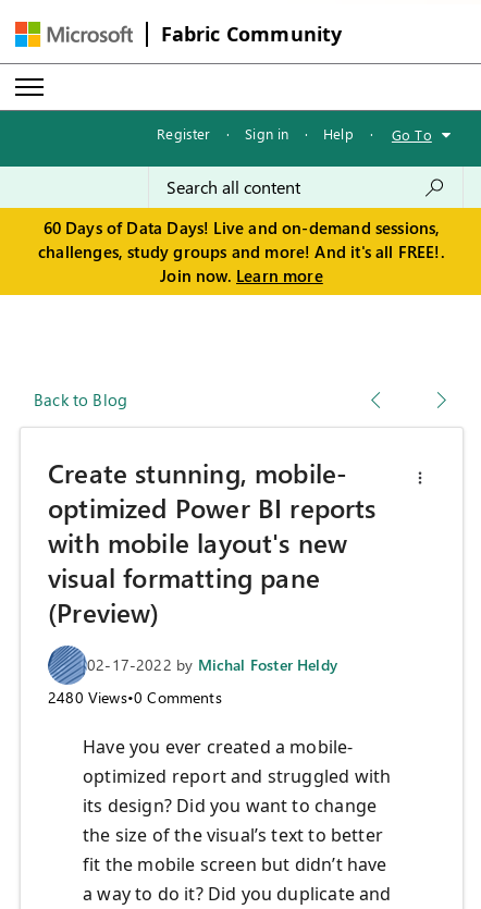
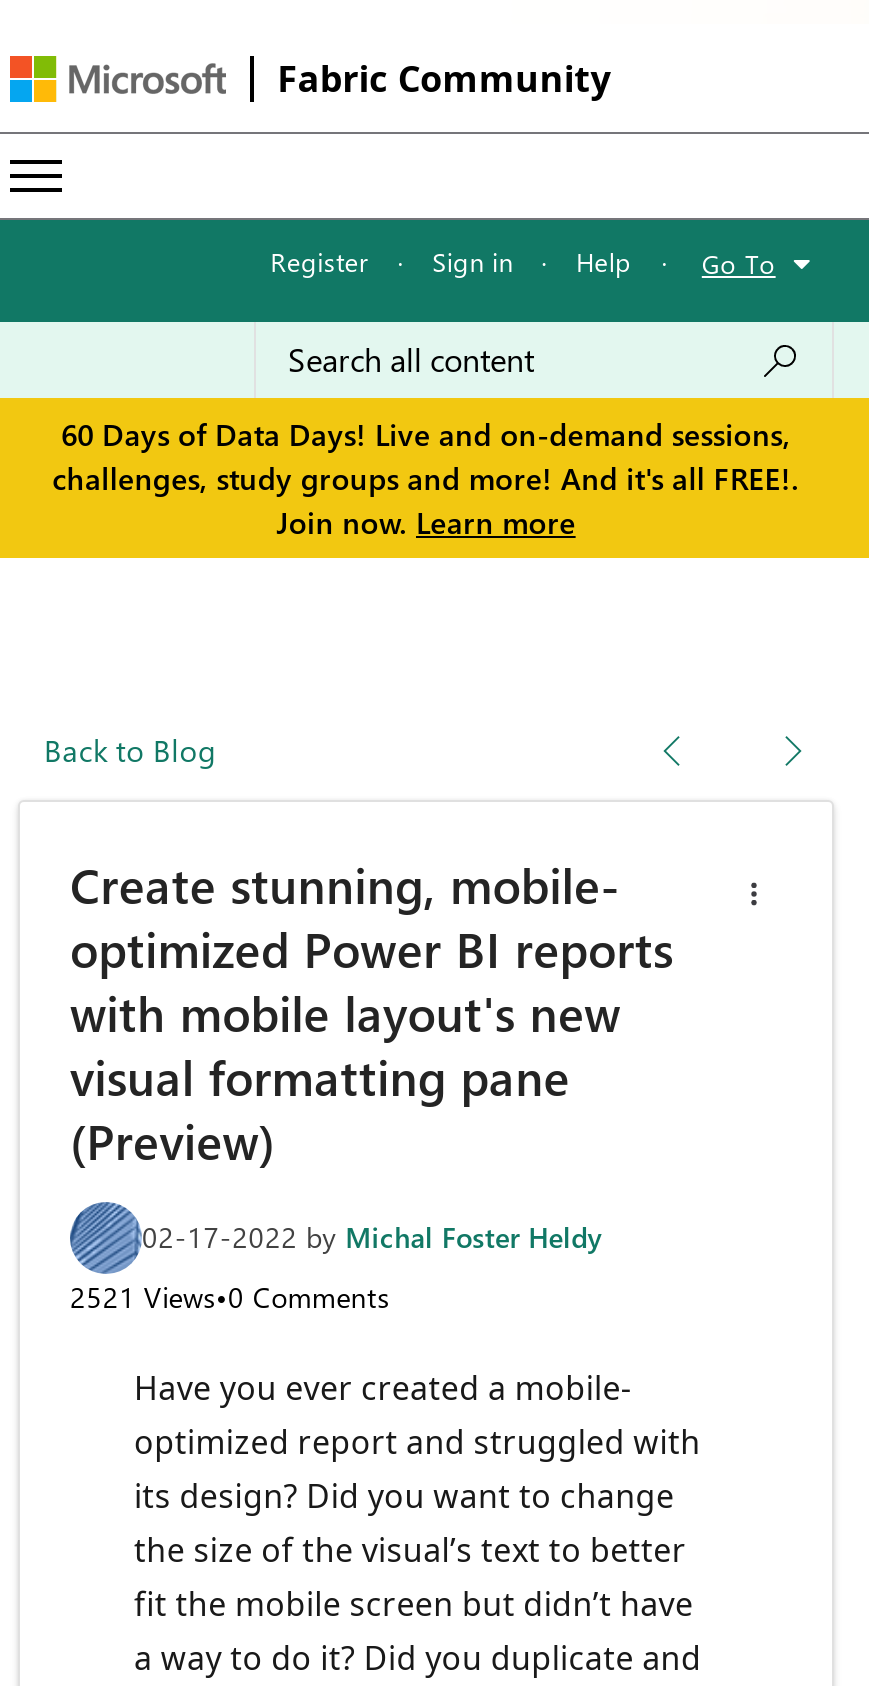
- 2480 Views•0 Comments
+ 2521 Views•0 Comments
